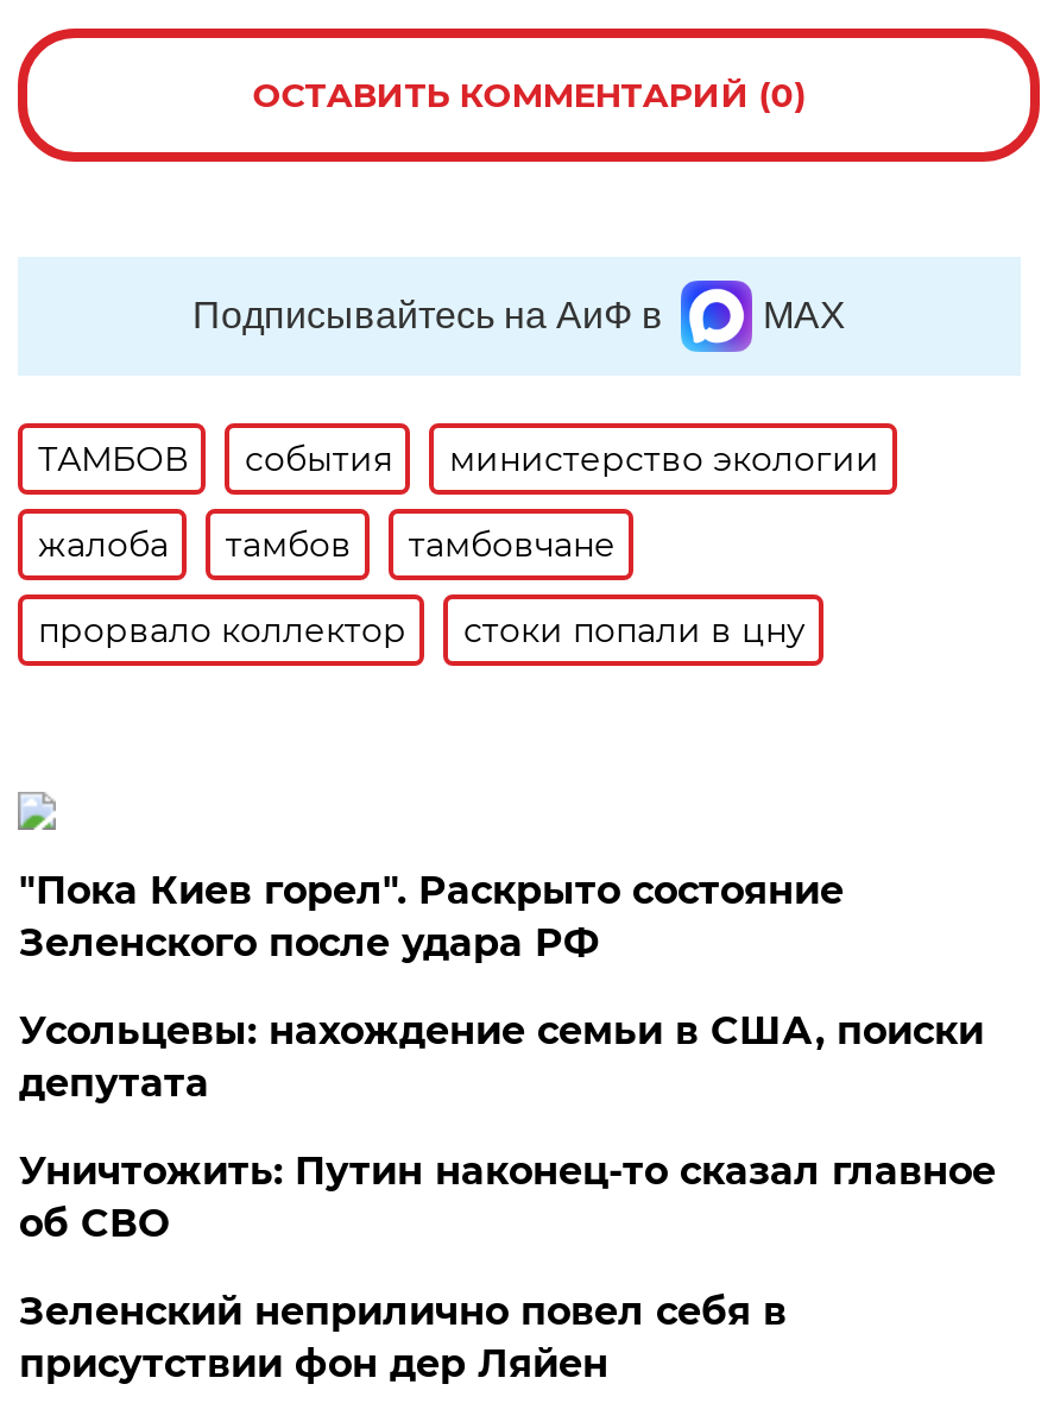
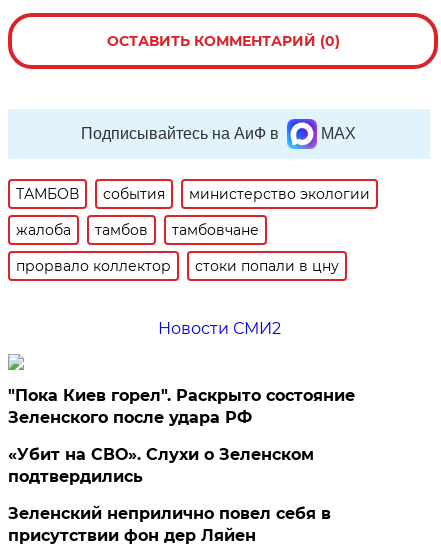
+ Новости СМИ2

moved down: "Пока Киев горел". Раскрыто состояние | Зеленского после удара РФ

- Усольцевы: нахождение семьи в США, поиски
- депутата
- Уничтожить: Путин наконец-то сказал главное
- об СВО
+ «Убит на СВО». Слухи о Зеленском
+ подтвердились
